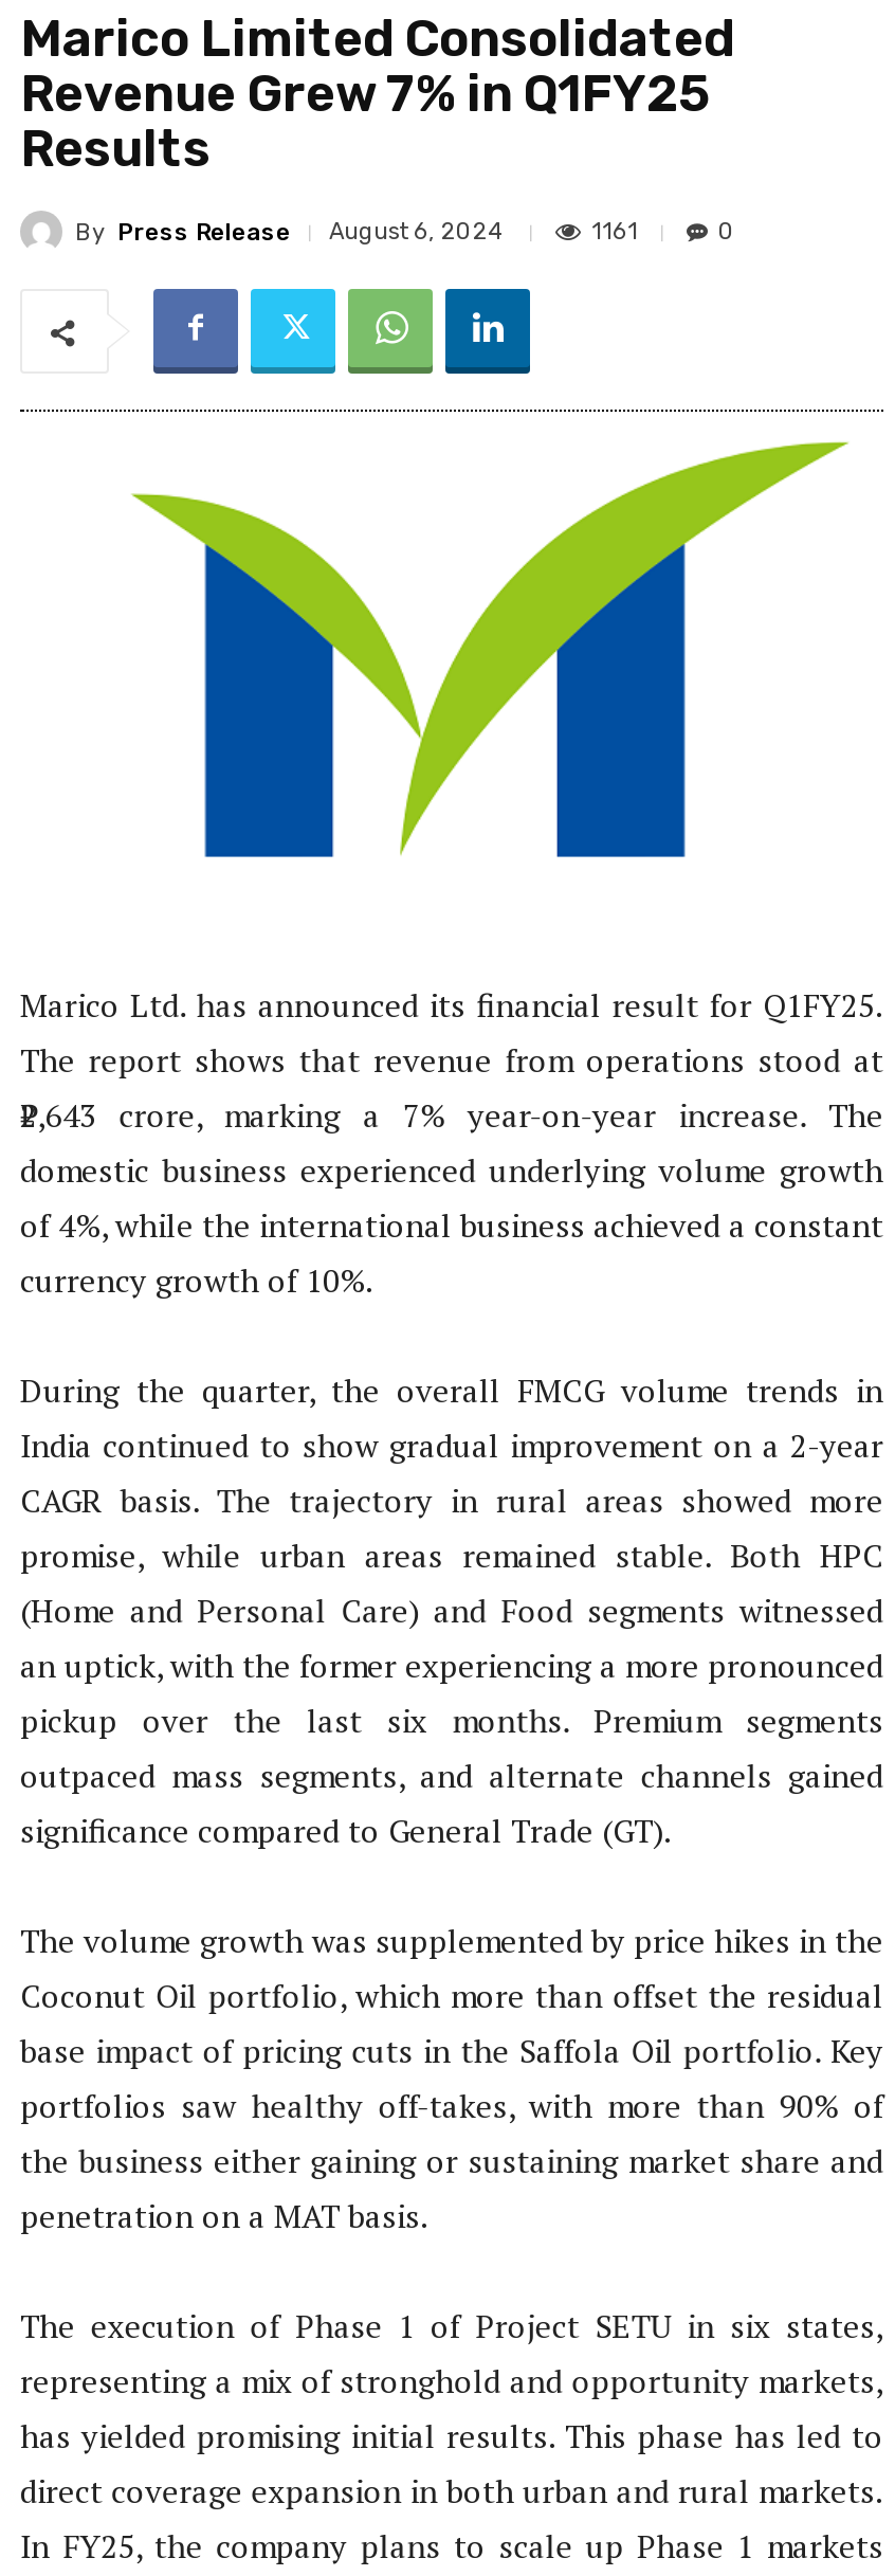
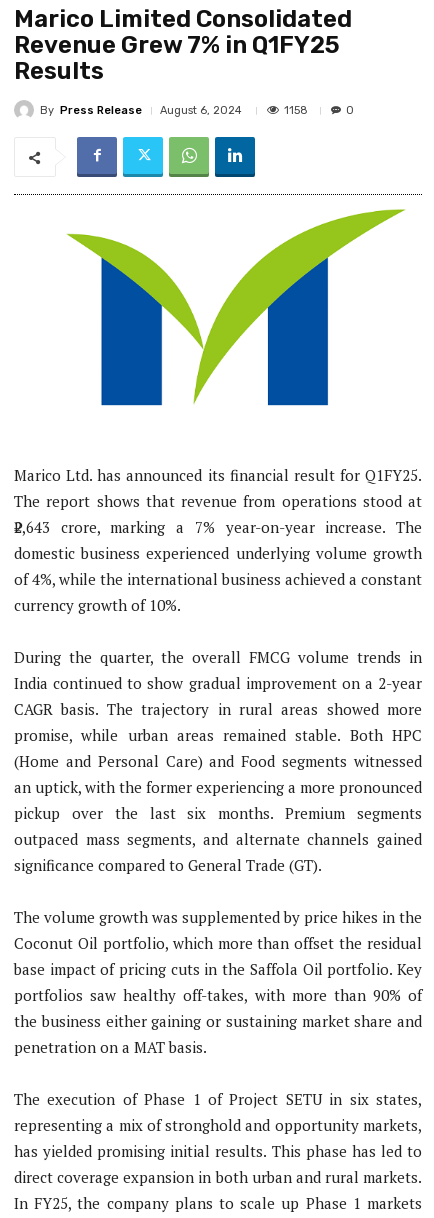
- 1161
+ 1158
